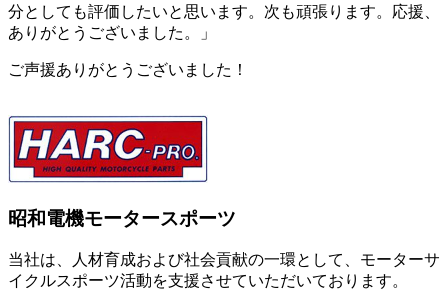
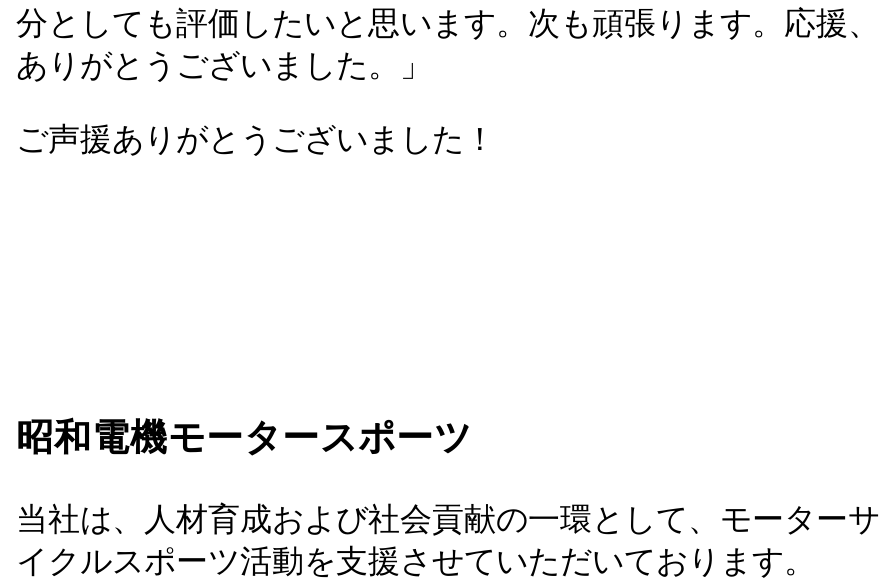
- [image]
